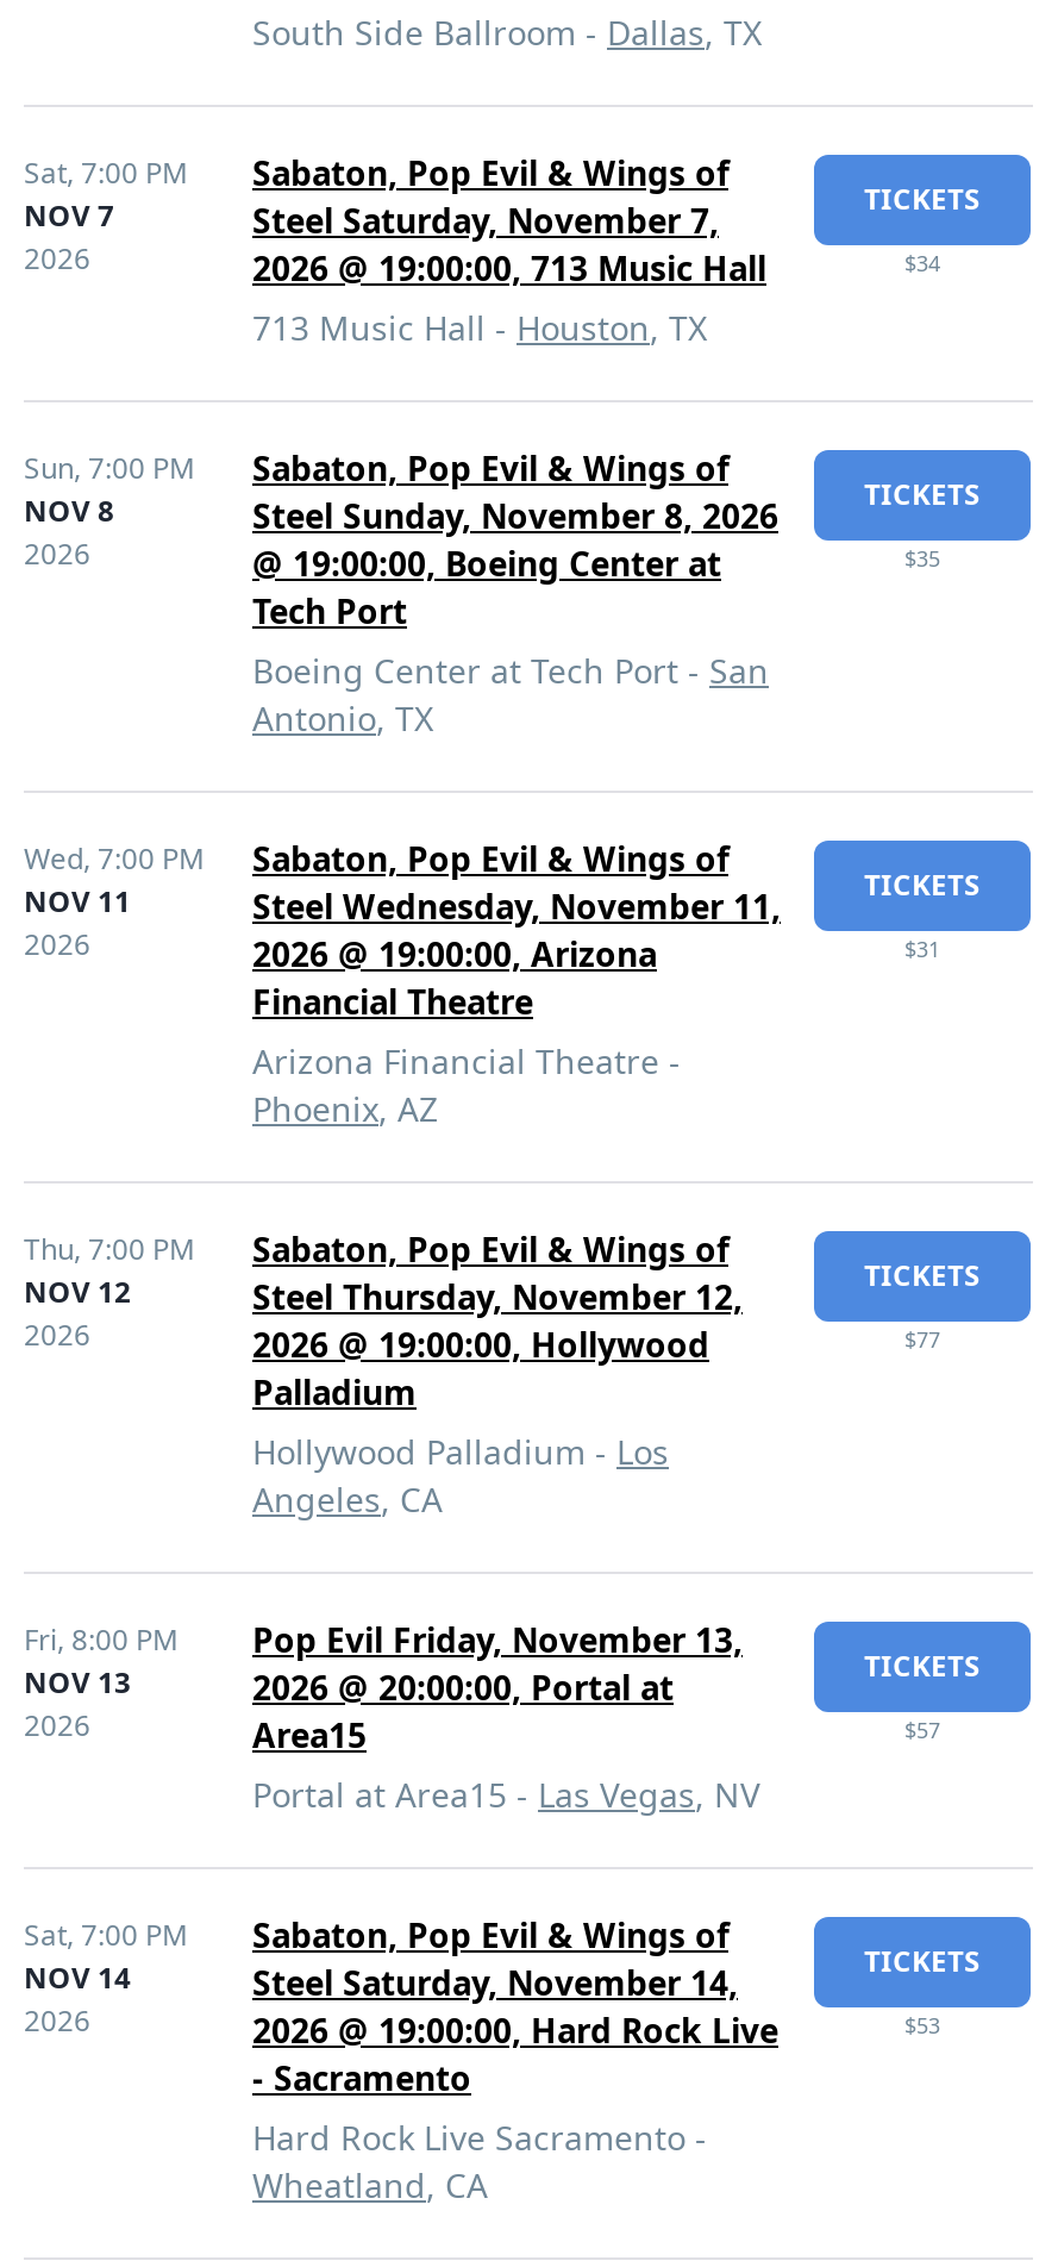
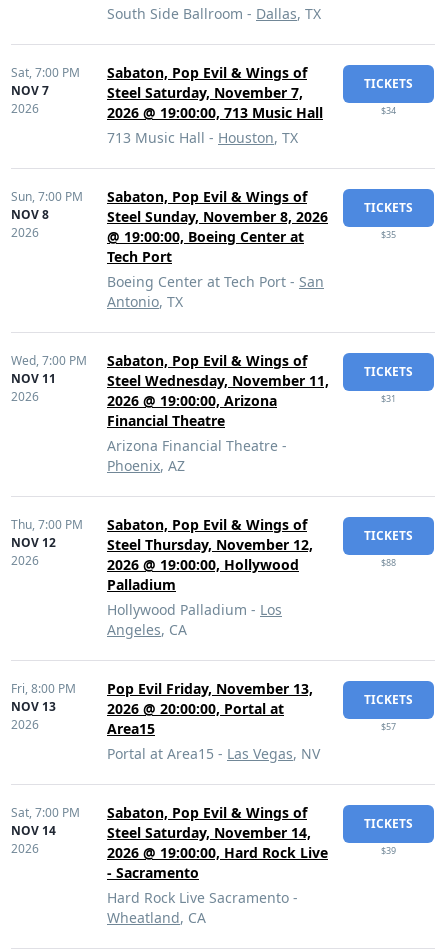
- $77
+ $88

- $53
+ $39
